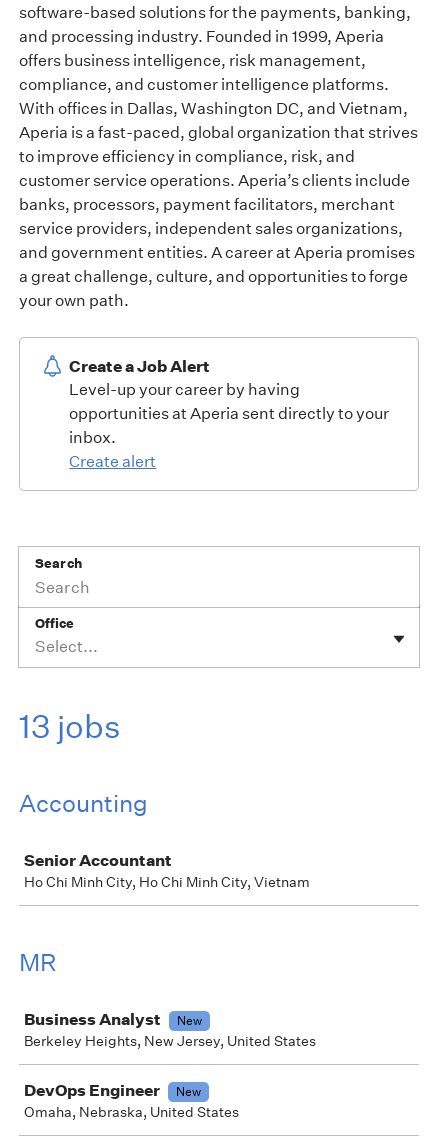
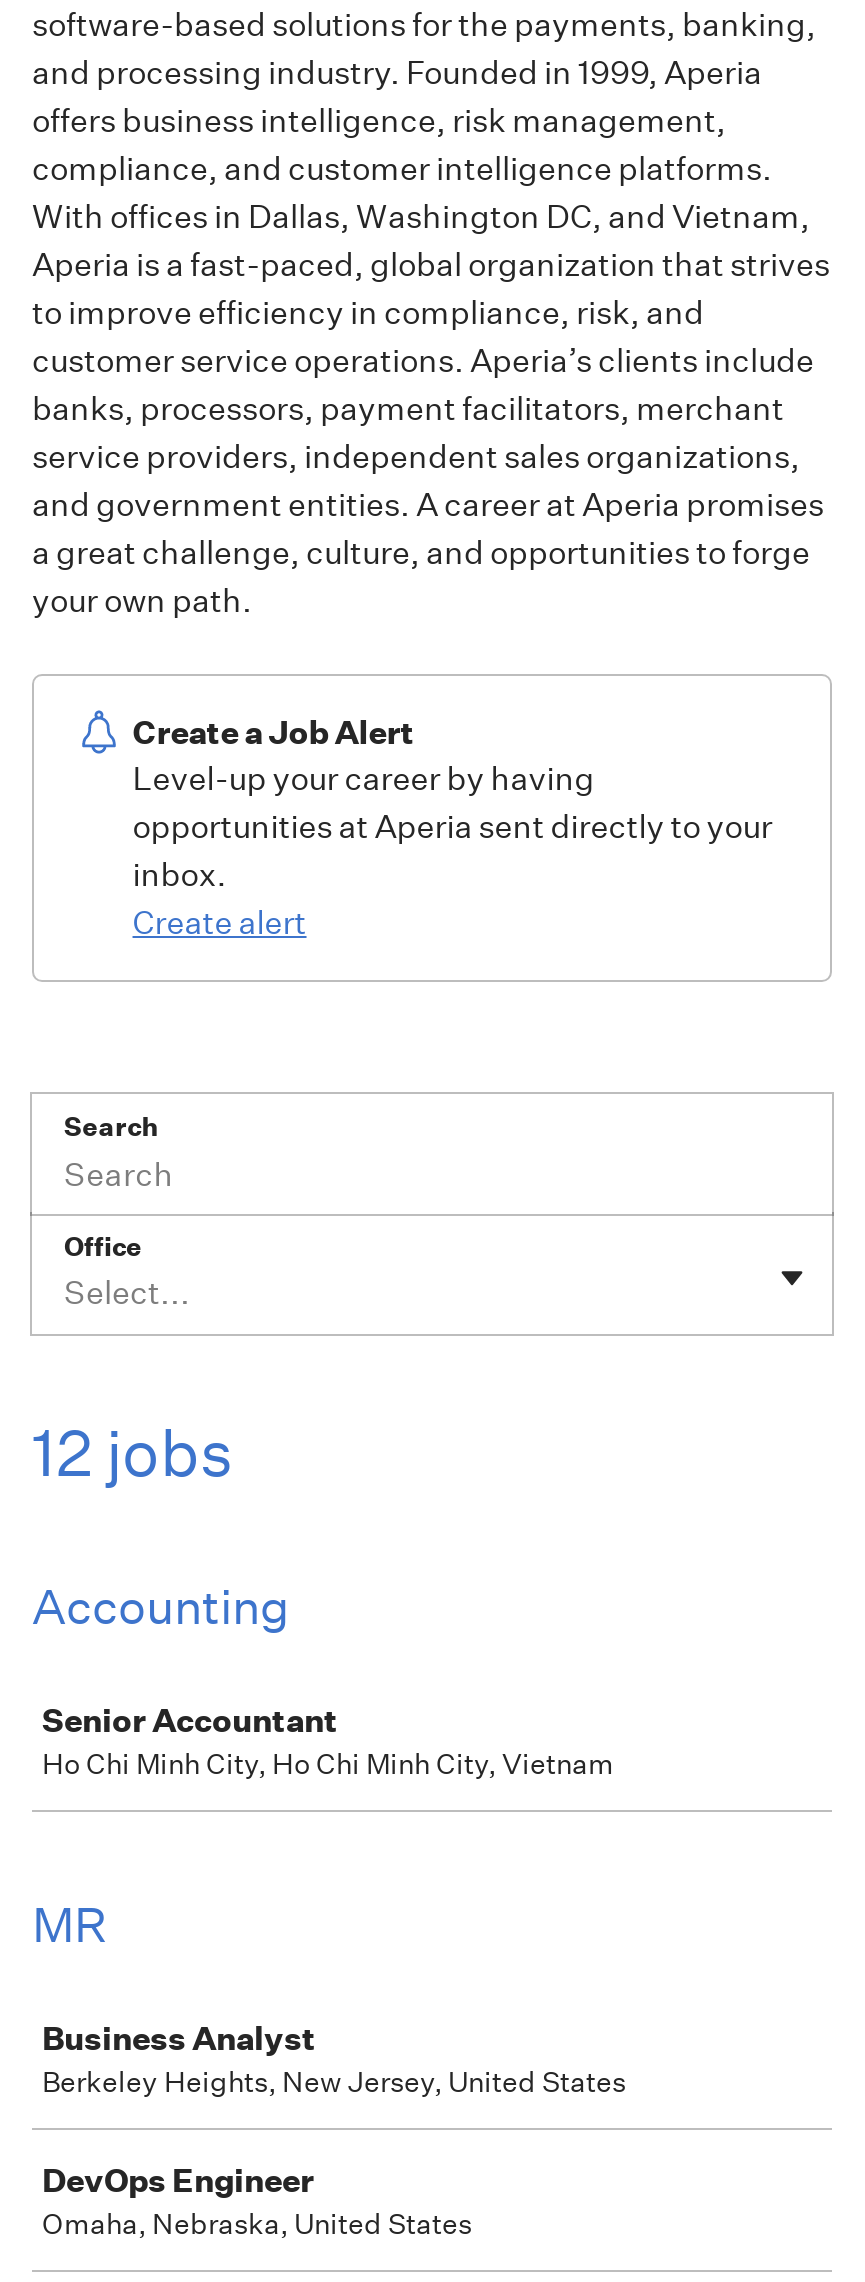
- 13 jobs
+ 12 jobs

- New

- New
